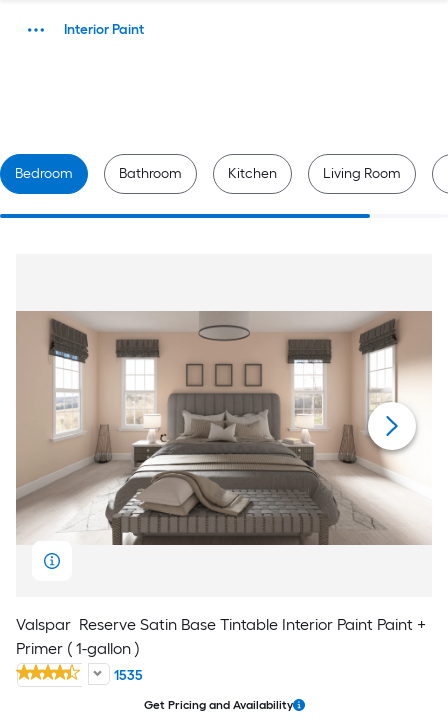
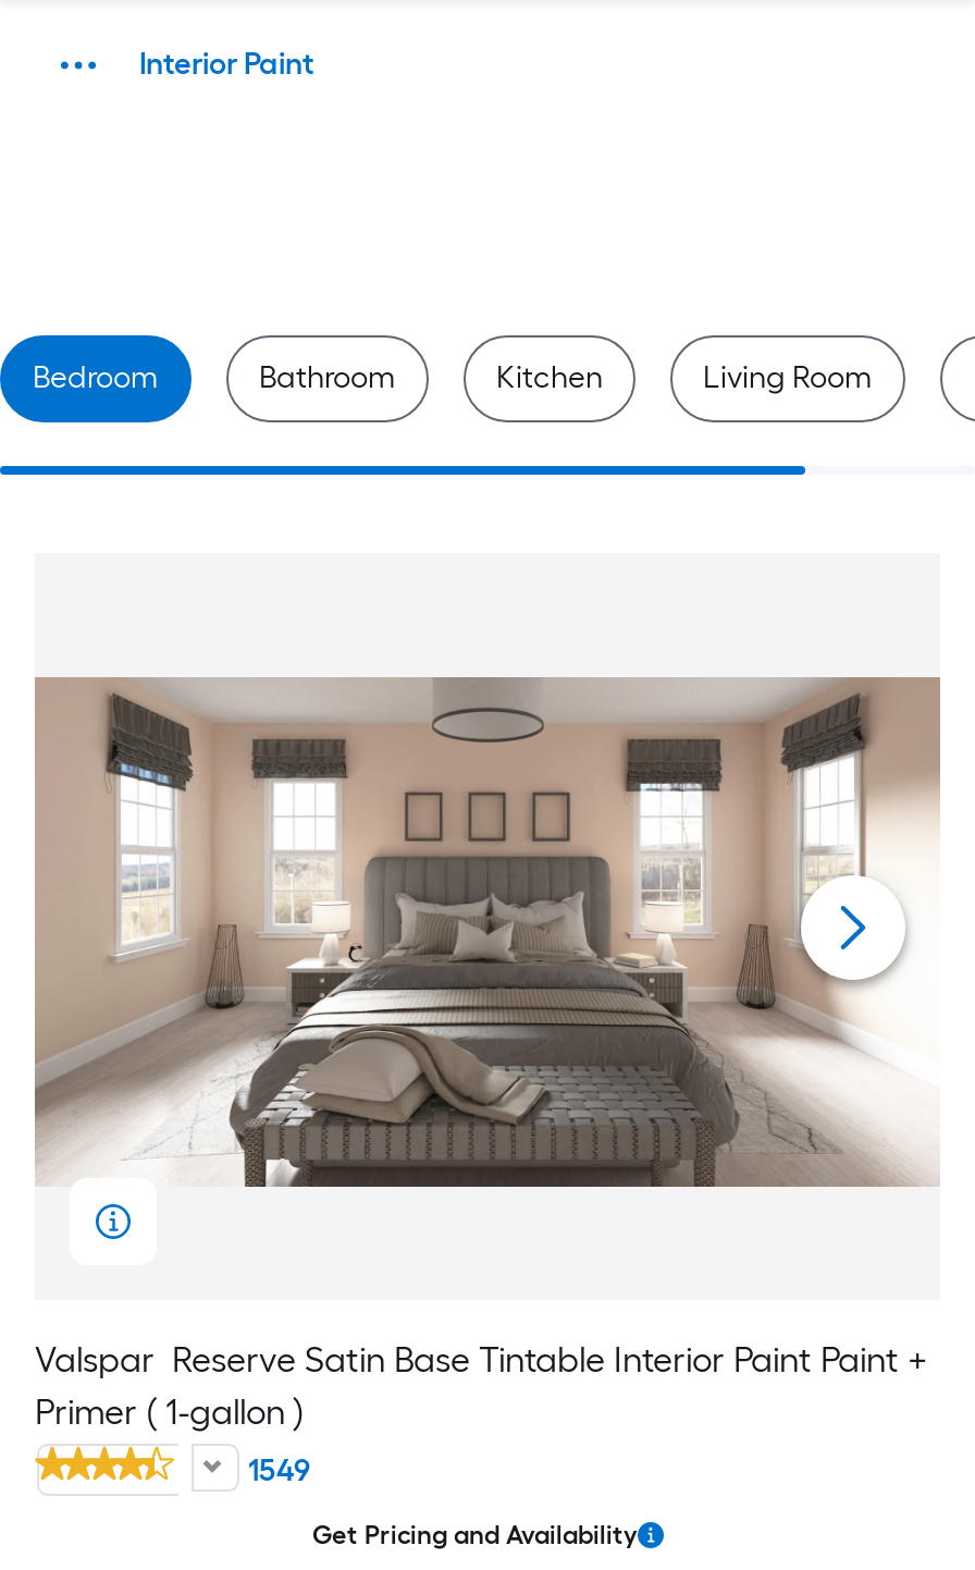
- 1535
+ 1549
